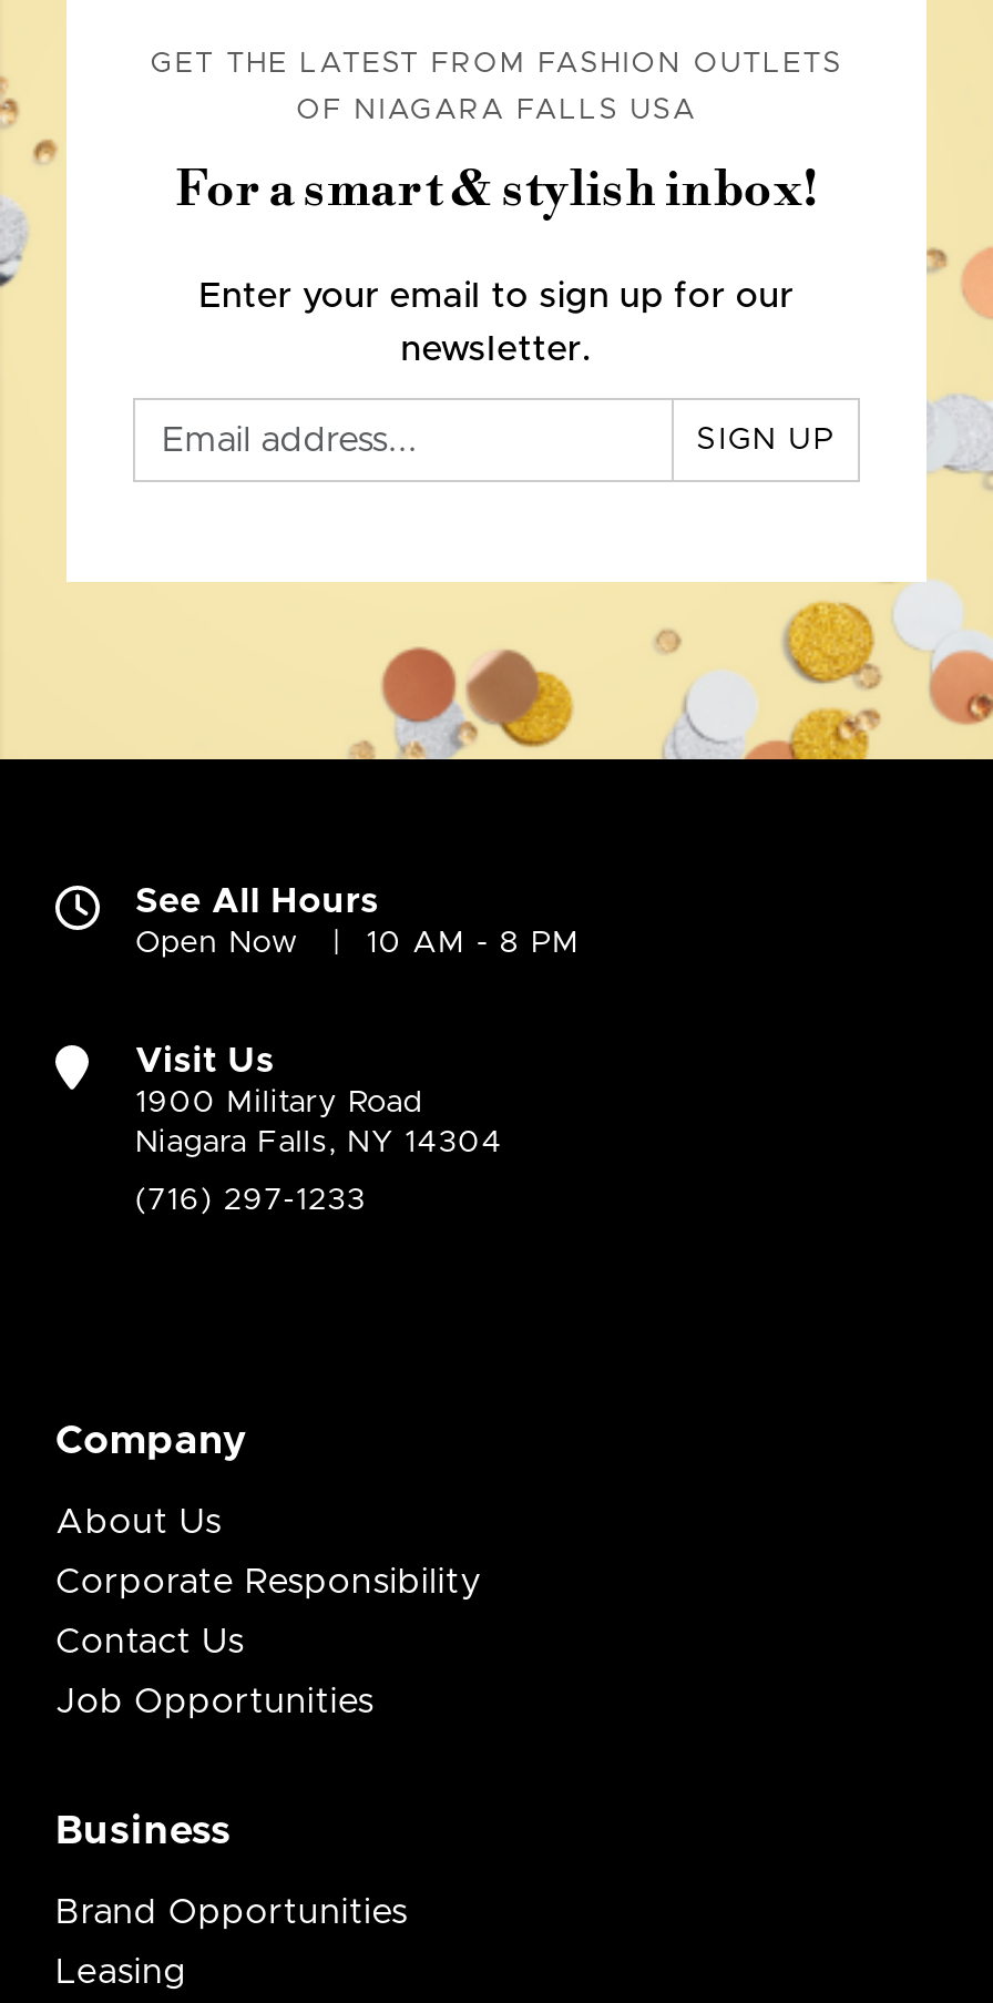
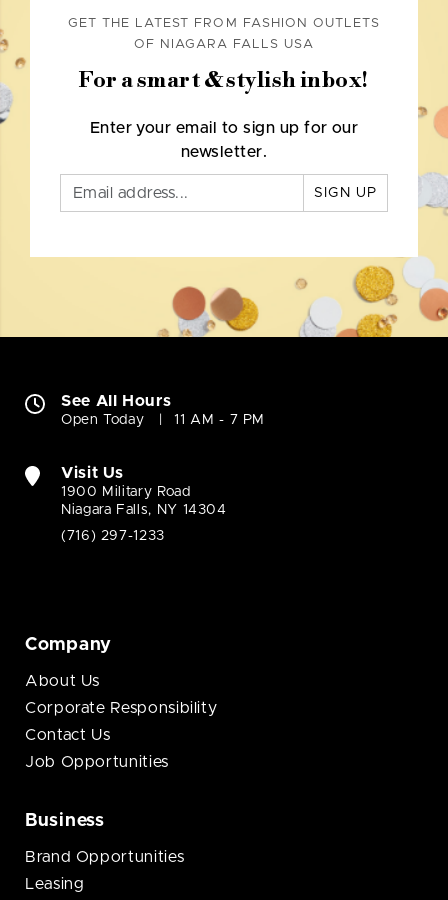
- Open Now
+ Open Today

- 10 AM - 8 PM
+ 11 AM - 7 PM
